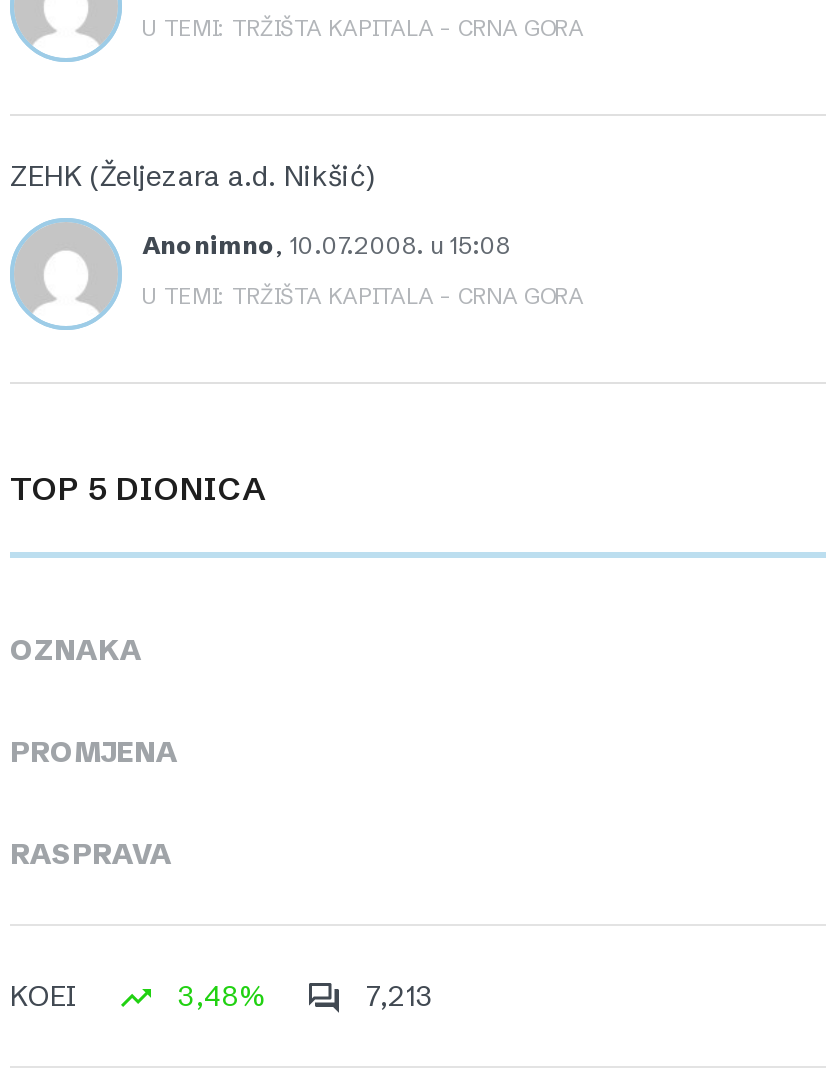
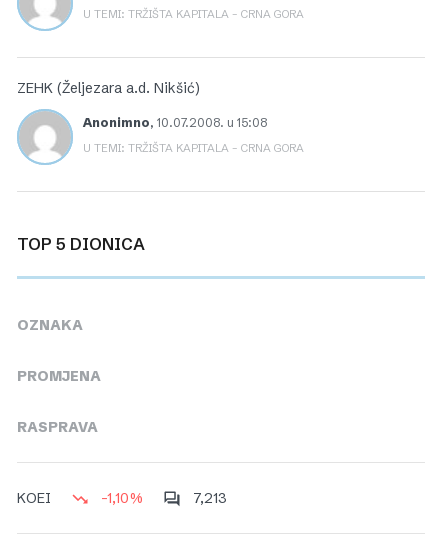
- 3,48%
+ -1,10%
